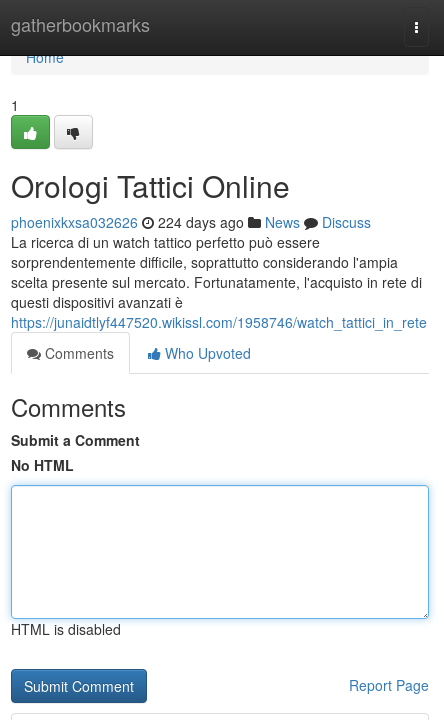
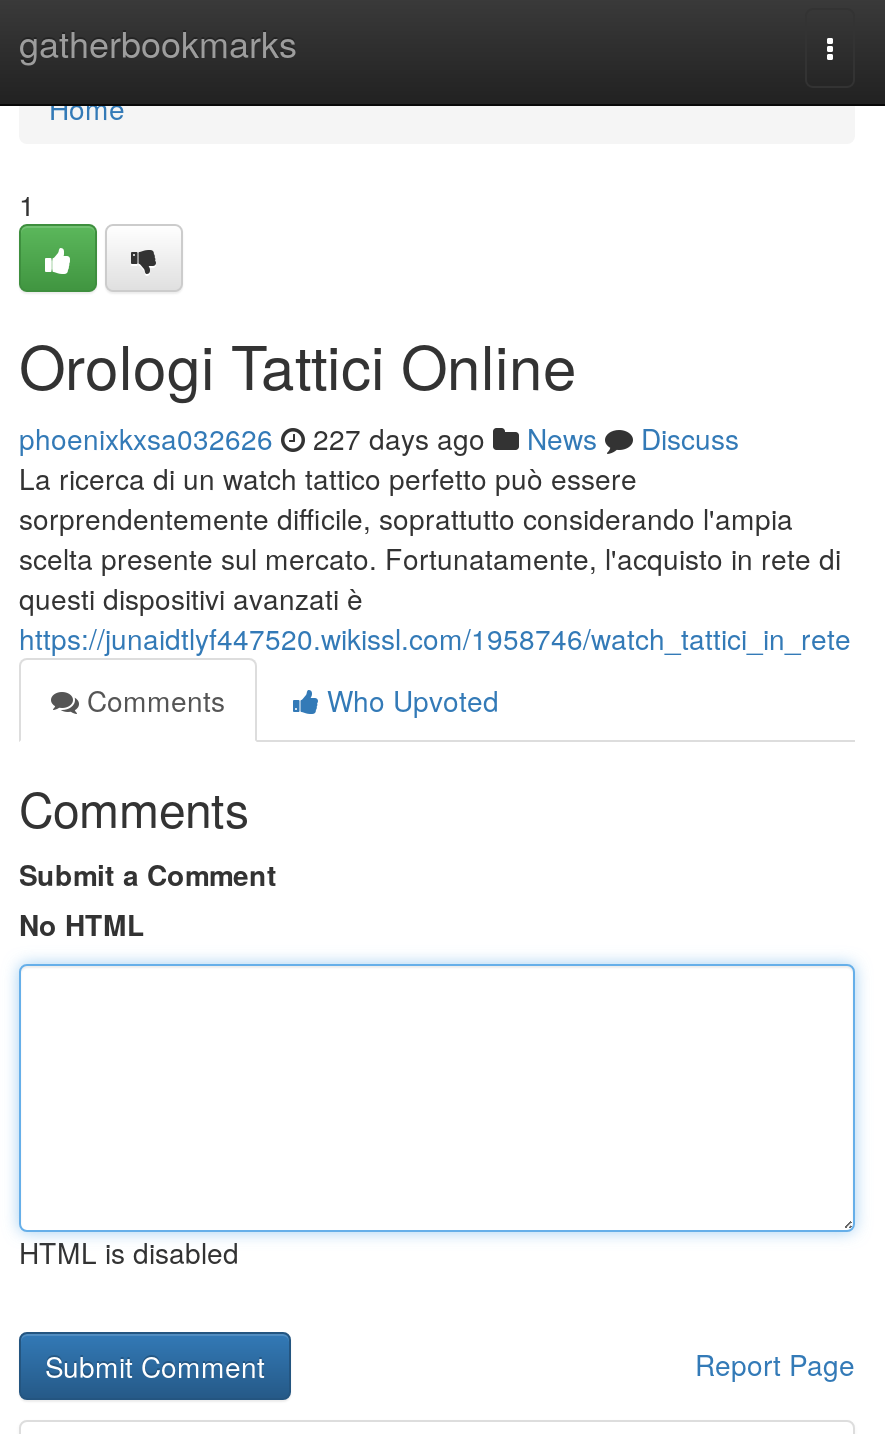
- phoenixkxsa032626 224 days ago News Discuss
+ phoenixkxsa032626 227 days ago News Discuss
